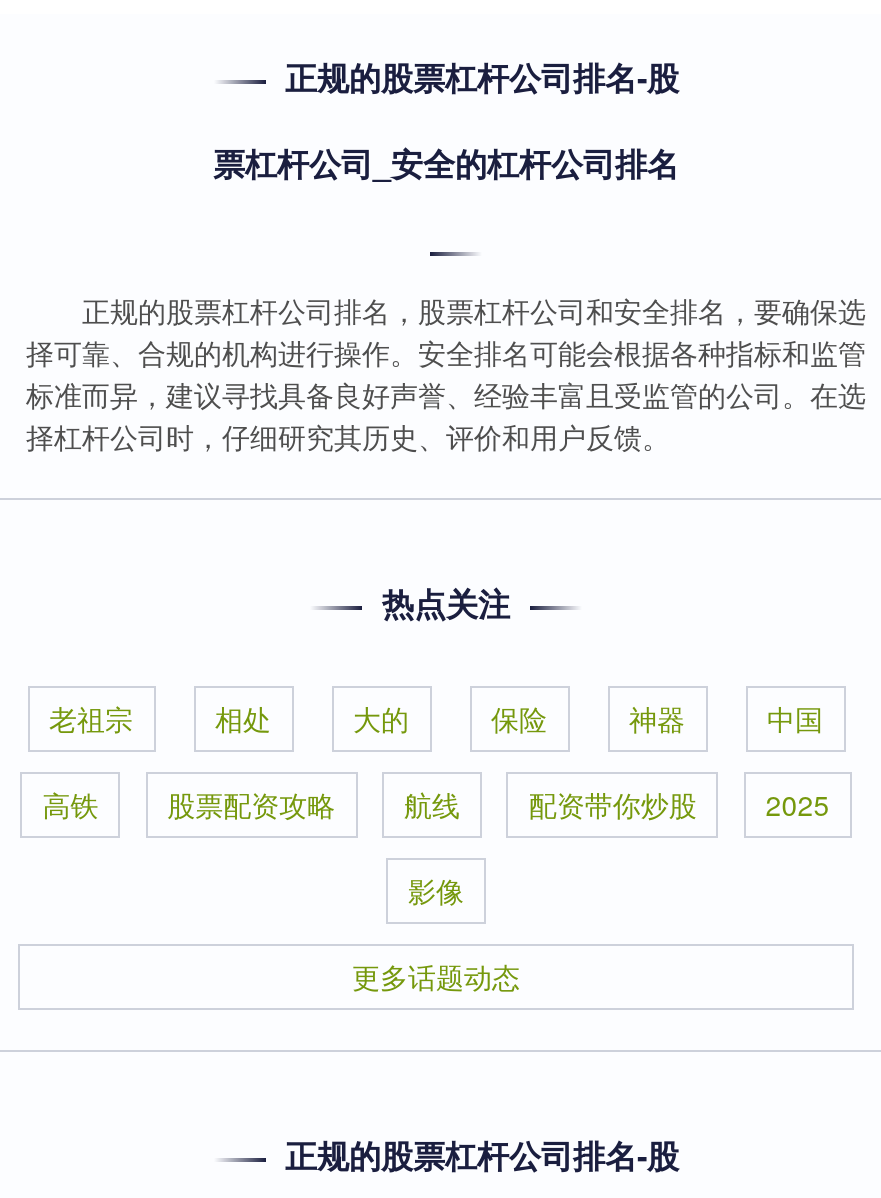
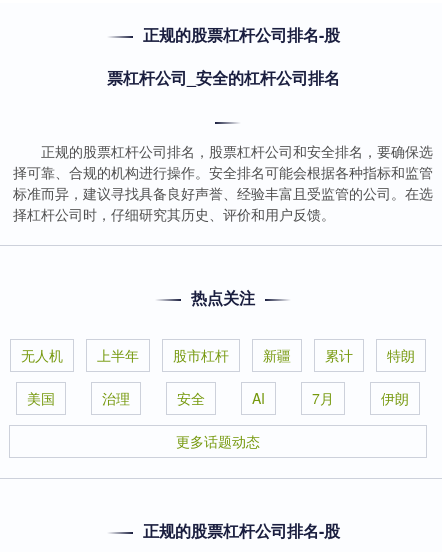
- 老祖宗
- 相处
- 大的
- 保险
- 神器
- 中国
- 高铁
- 股票配资攻略
- 航线
- 配资带你炒股
- 2025
- 影像
+ 无人机
+ 上半年
+ 股市杠杆
+ 新疆
+ 累计
+ 特朗
+ 美国
+ 治理
+ 安全
+ AI
+ 7月
+ 伊朗
